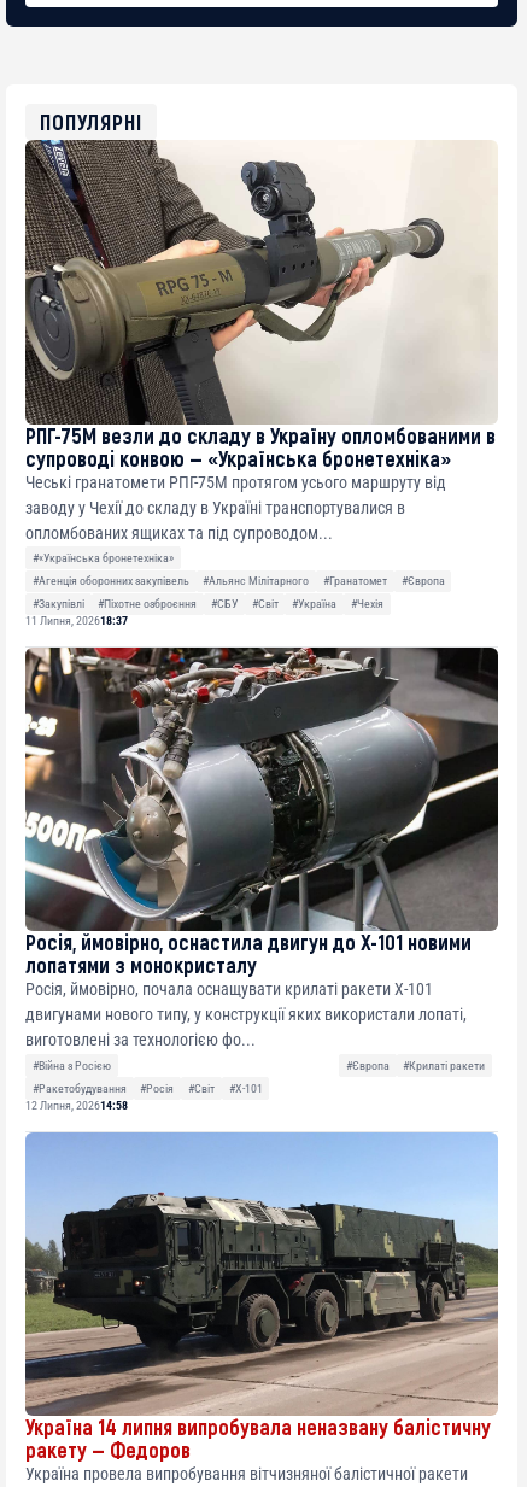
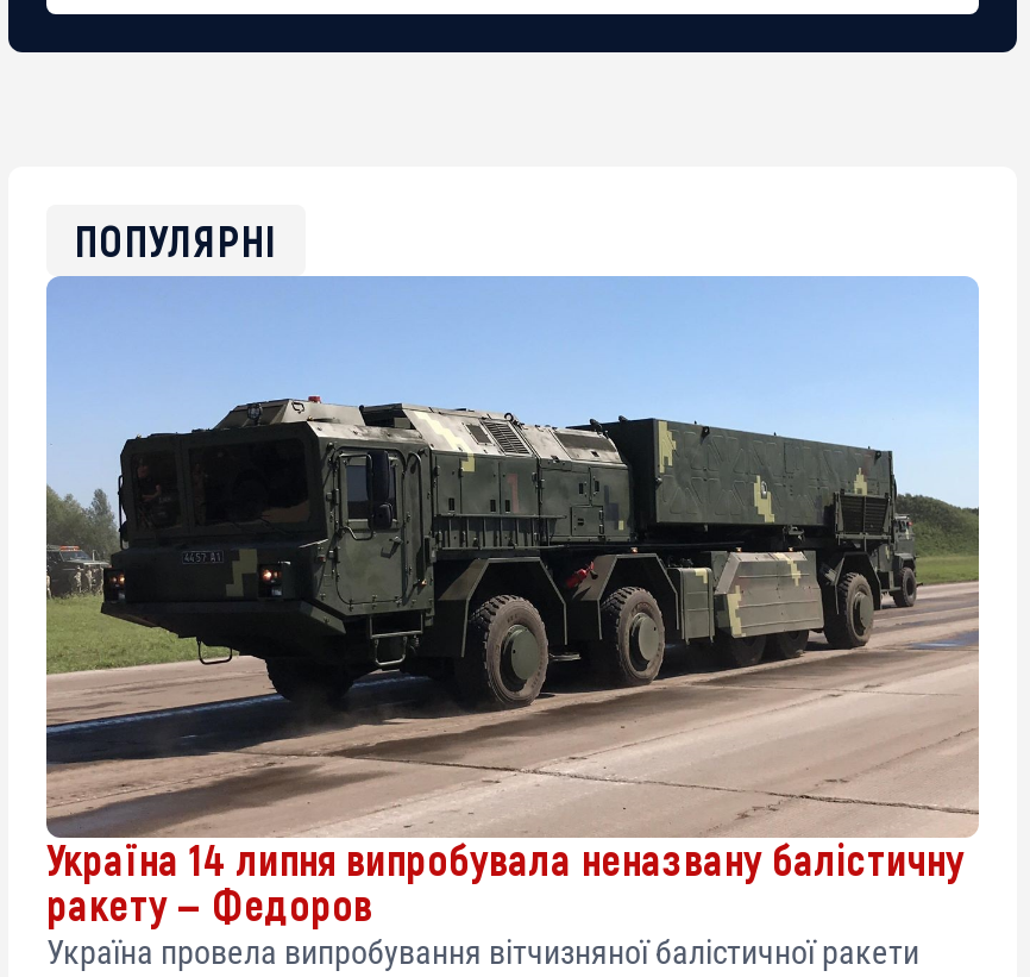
- [image]
- РПГ-75М везли до складу в Україну опломбованими в
- супроводі конвою — «Українська бронетехніка»
- Чеські гранатомети РПГ-75М протягом усього маршруту від
- заводу у Чехії до складу в Україні транспортувалися в
- опломбованих ящиках та під супроводом...
- #«Українська бронетехніка»
- #Агенція оборонних закупівель
- #Альянс Мілітарного
- #Гранатомет
- #Європа
- #Закупівлі
- #Піхотне озброєння
- #СБУ
- #Світ
- #Україна
- #Чехія
- 11 Липня, 2026 18:37

- [image]
- Росія, ймовірно, оснастила двигун до Х-101 новими
- лопатями з монокристалу
- Росія, ймовірно, почала оснащувати крилаті ракети Х-101
- двигунами нового типу, у конструкції яких використали лопаті,
- виготовлені за технологією фо...
- #Війна з Росією
- #Європа
- #Крилаті ракети
- #Ракетобудування
- #Росія
- #Світ
- #Х-101
- 12 Липня, 2026 14:58
